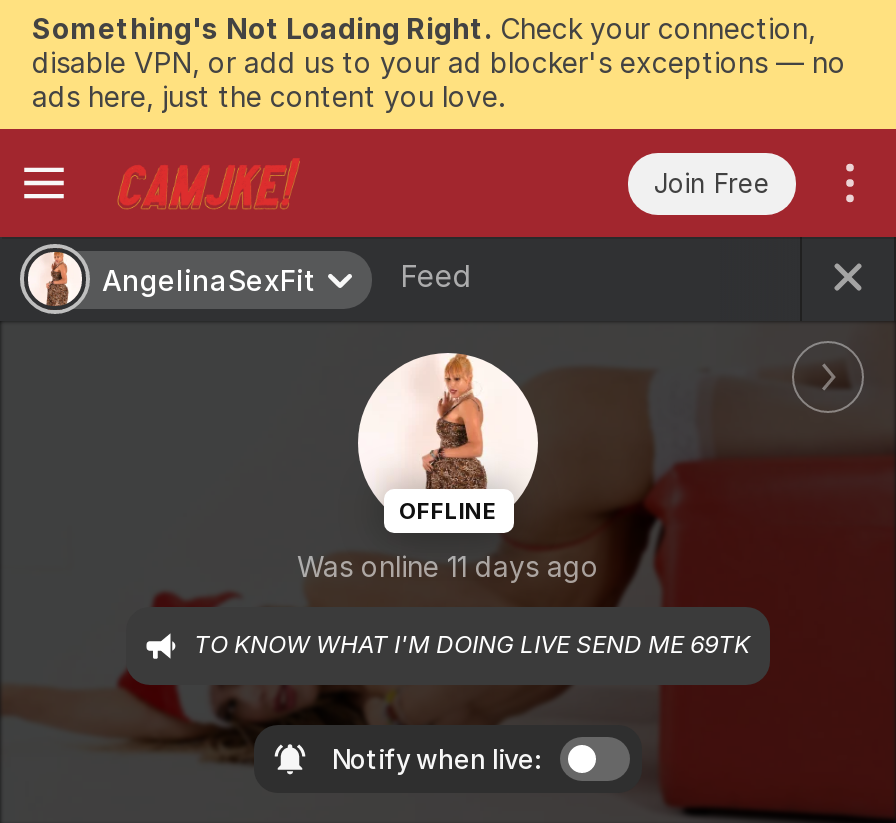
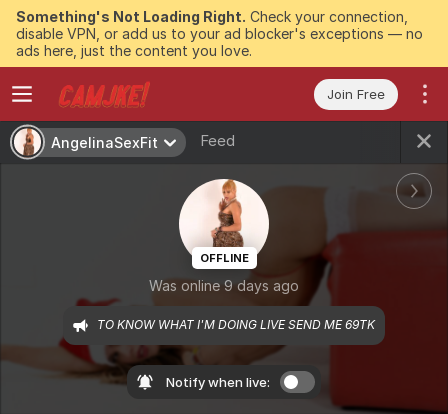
- Was online 11 days ago
+ Was online 9 days ago
